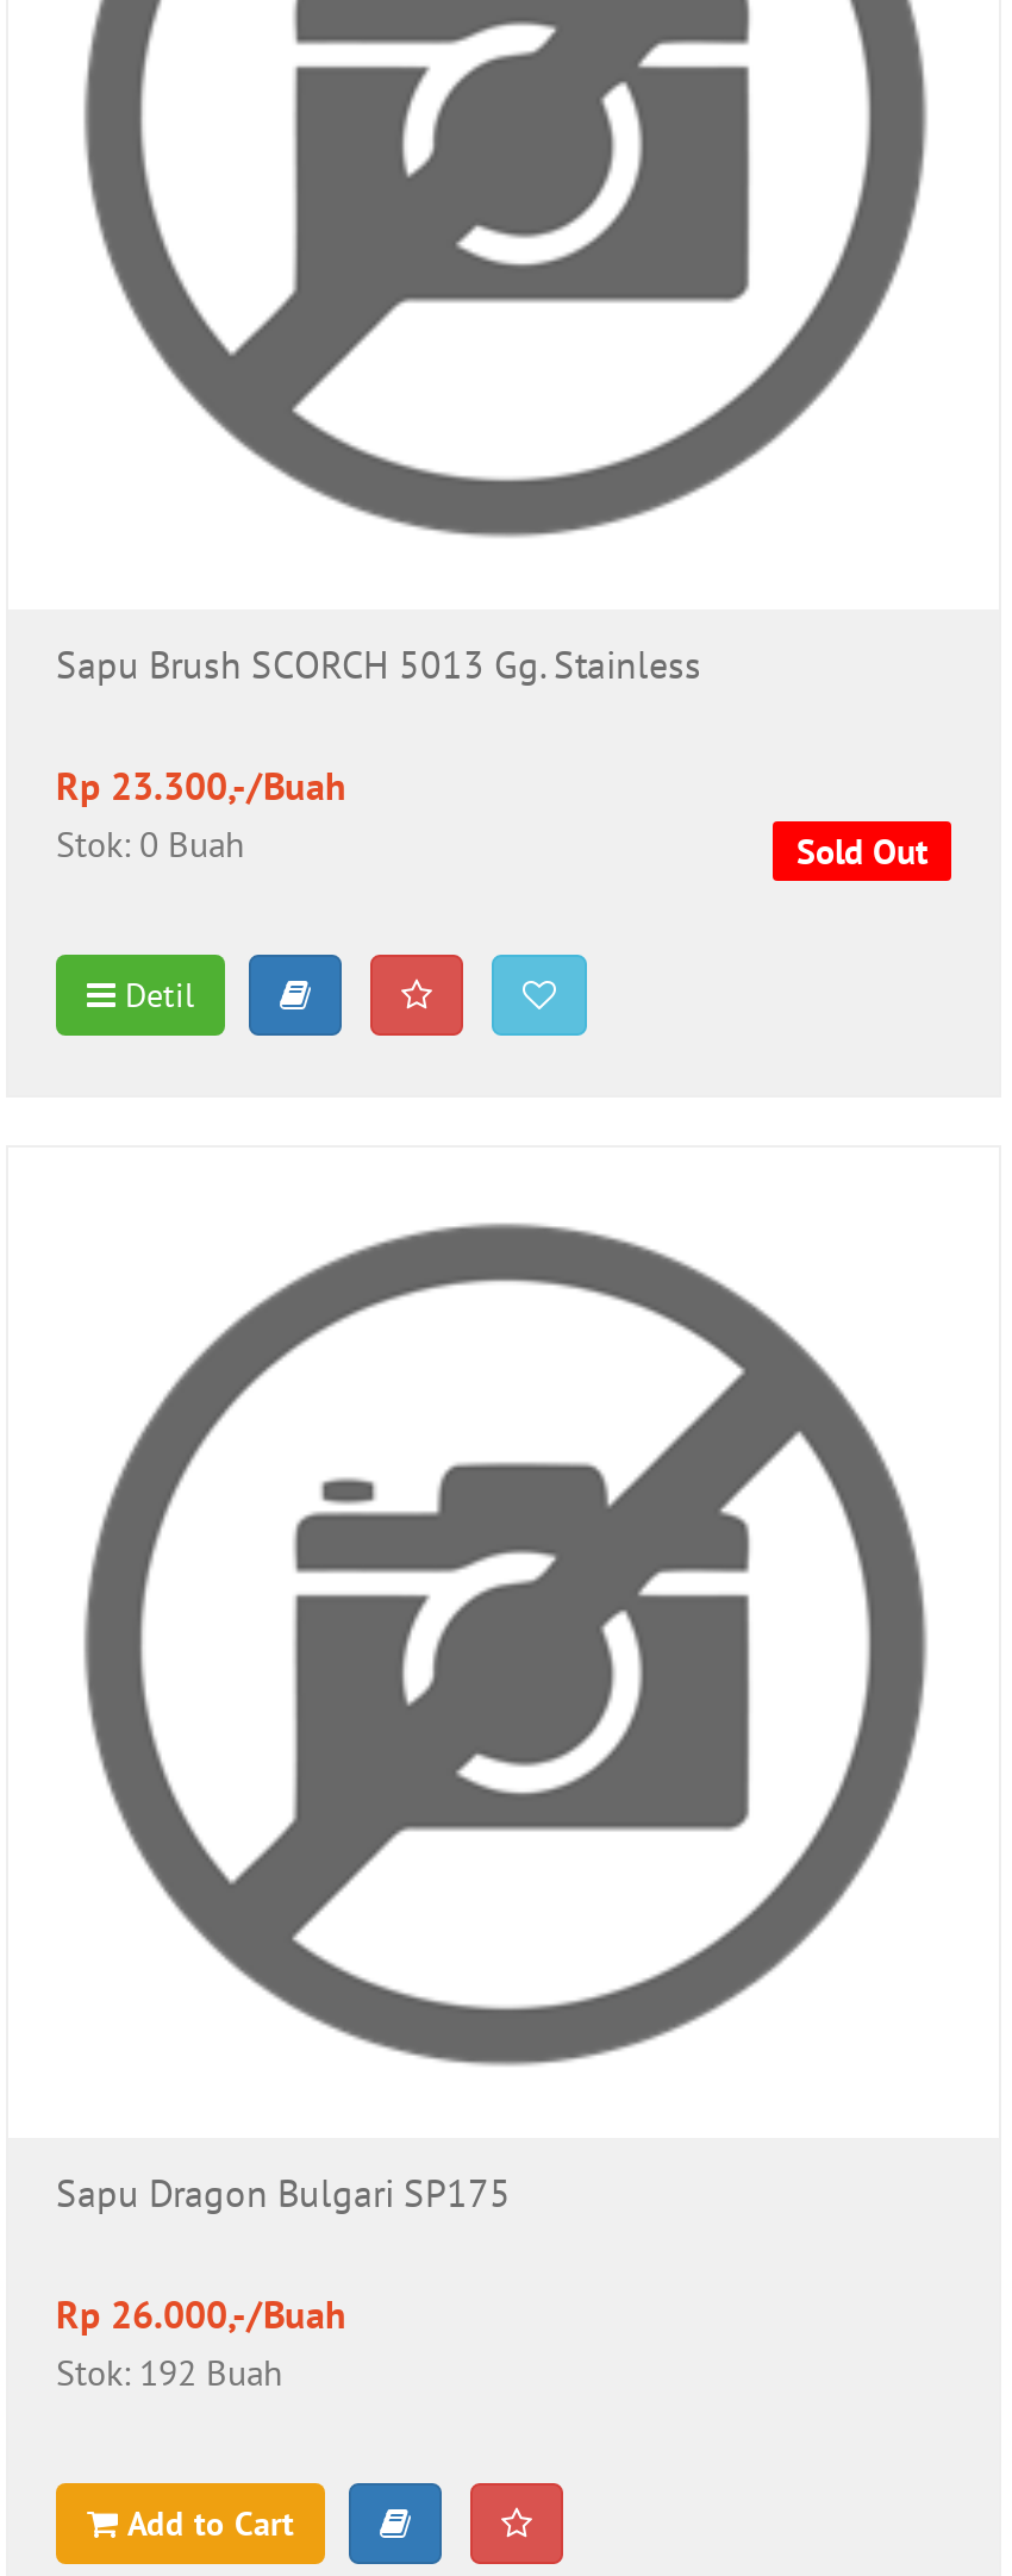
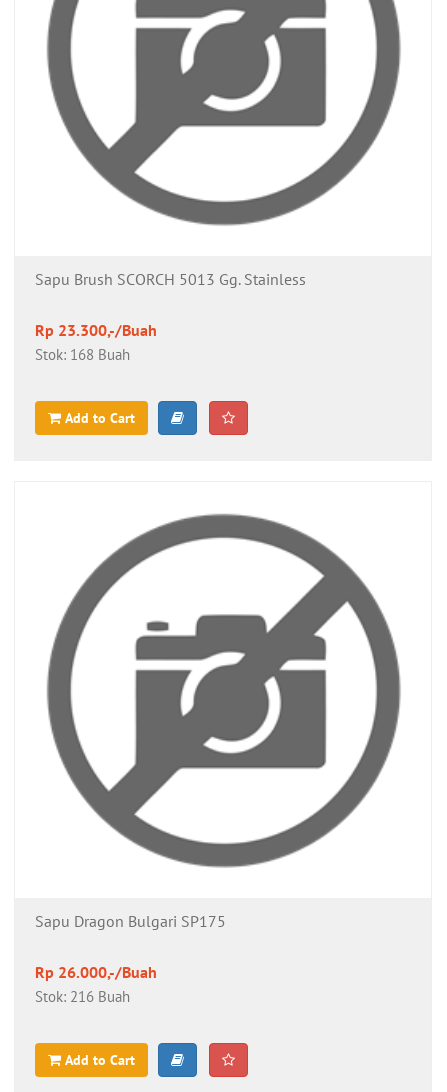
- Stok: 0 Buah
- Sold Out
+ Stok: 168 Buah

- Detil
+ Add to Cart

- Stok: 192 Buah
+ Stok: 216 Buah
